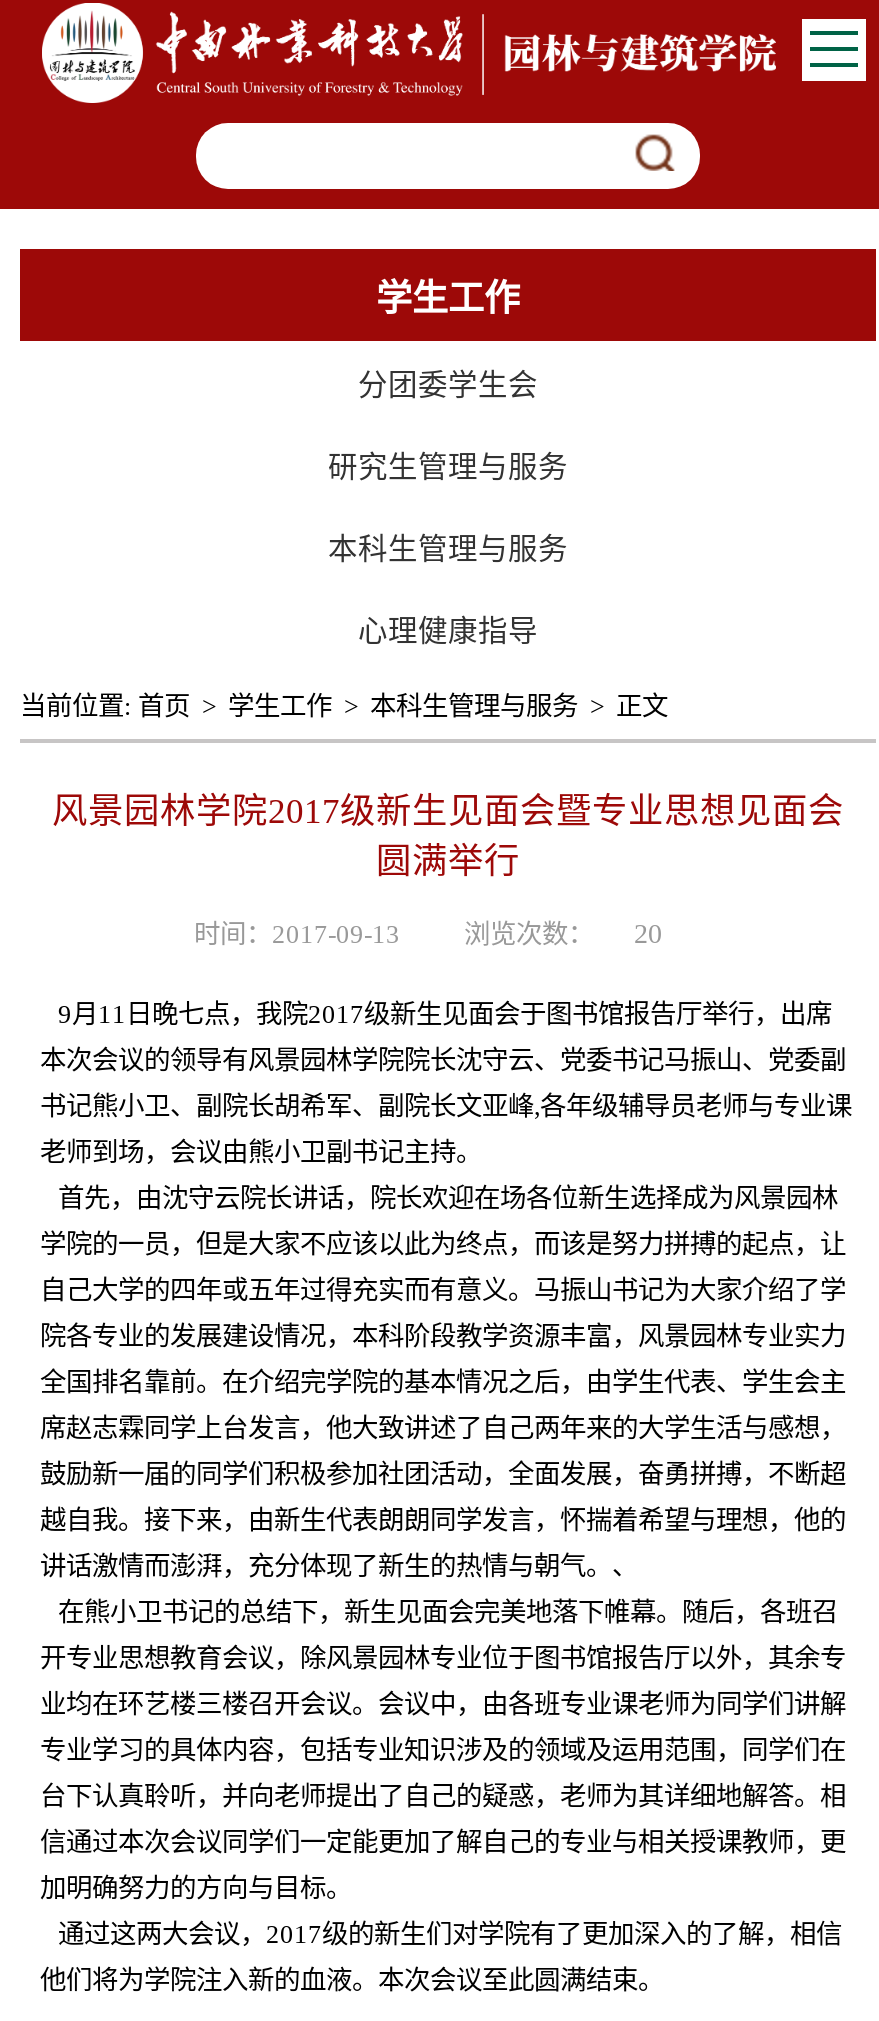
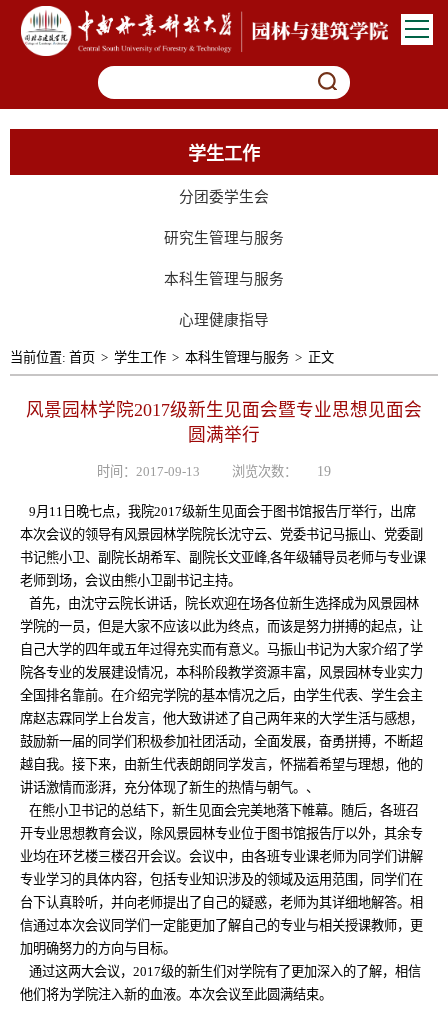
- 浏览次数： 20
+ 浏览次数： 19
